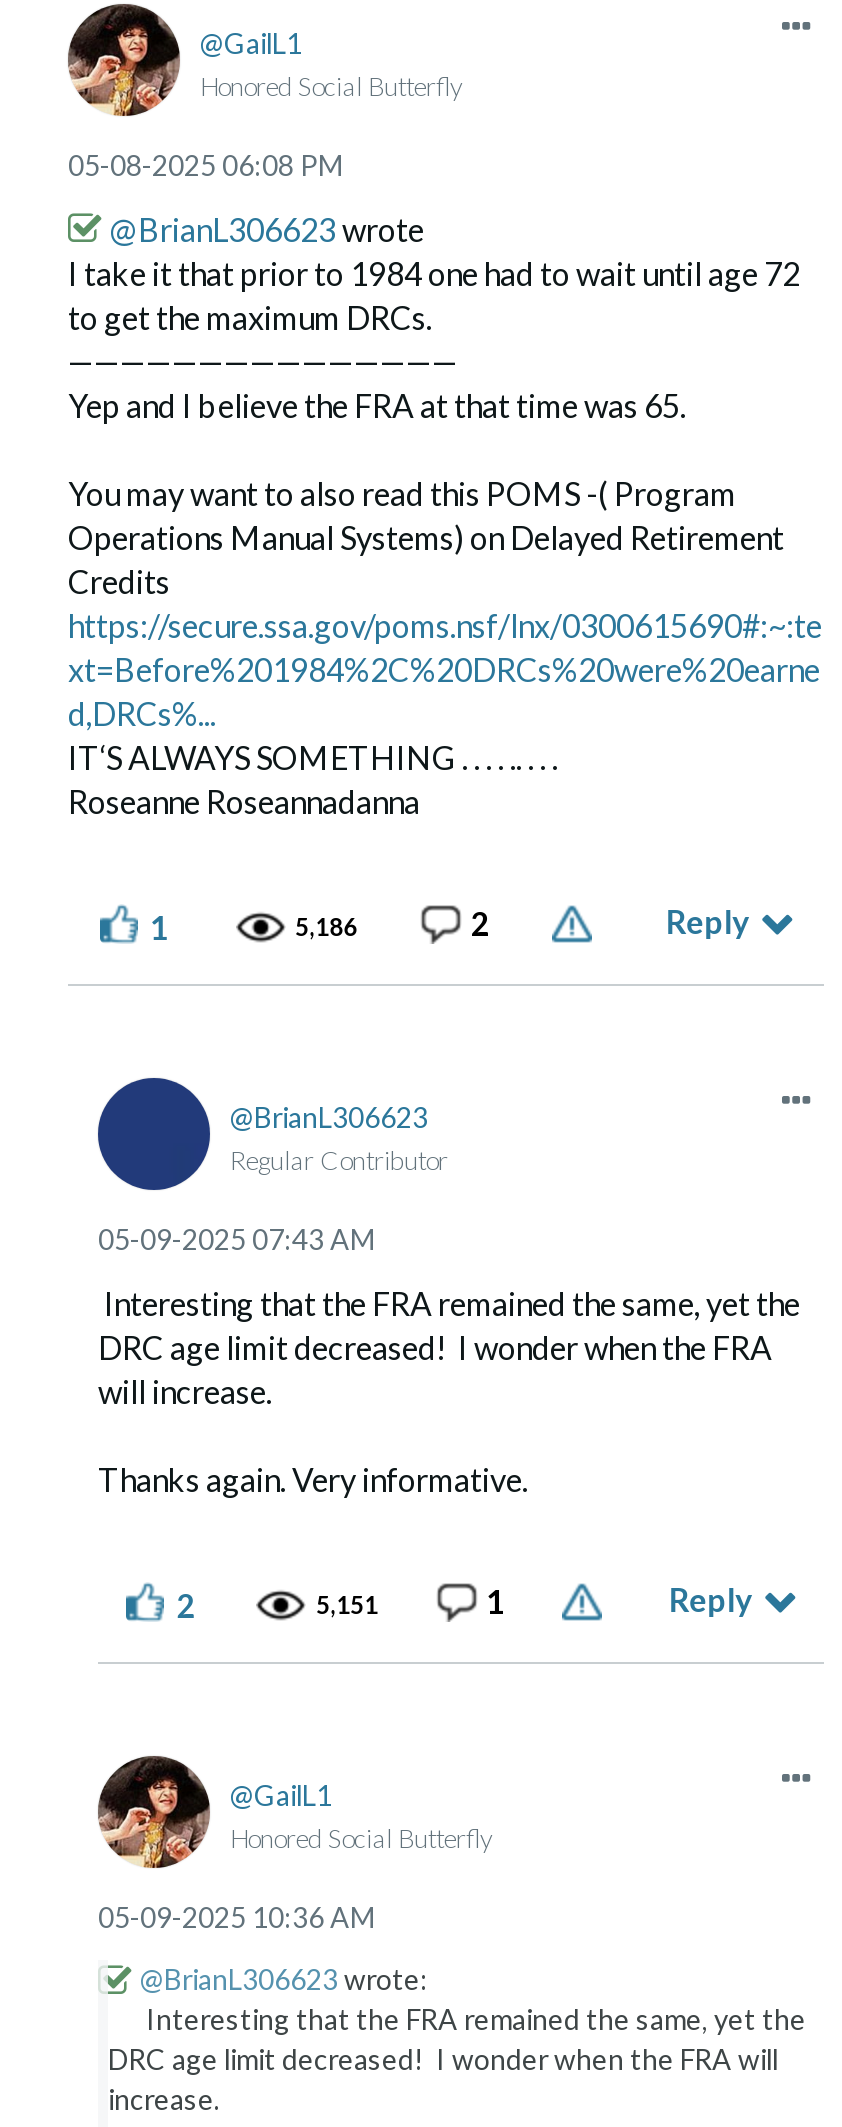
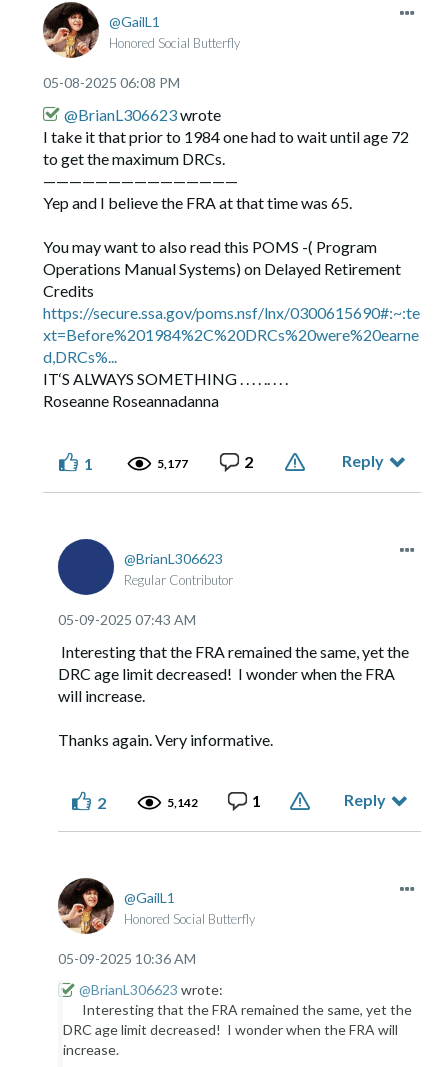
- 5,186
+ 5,177

- 5,151
+ 5,142
